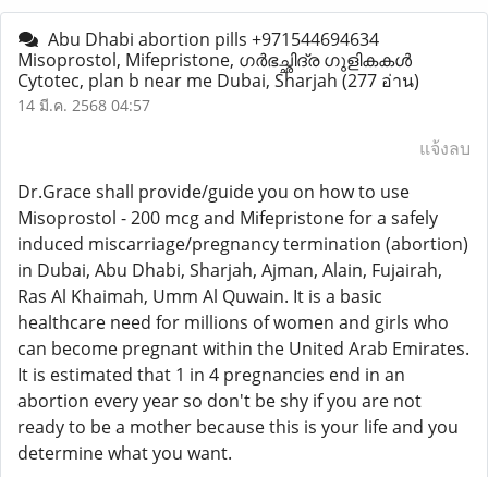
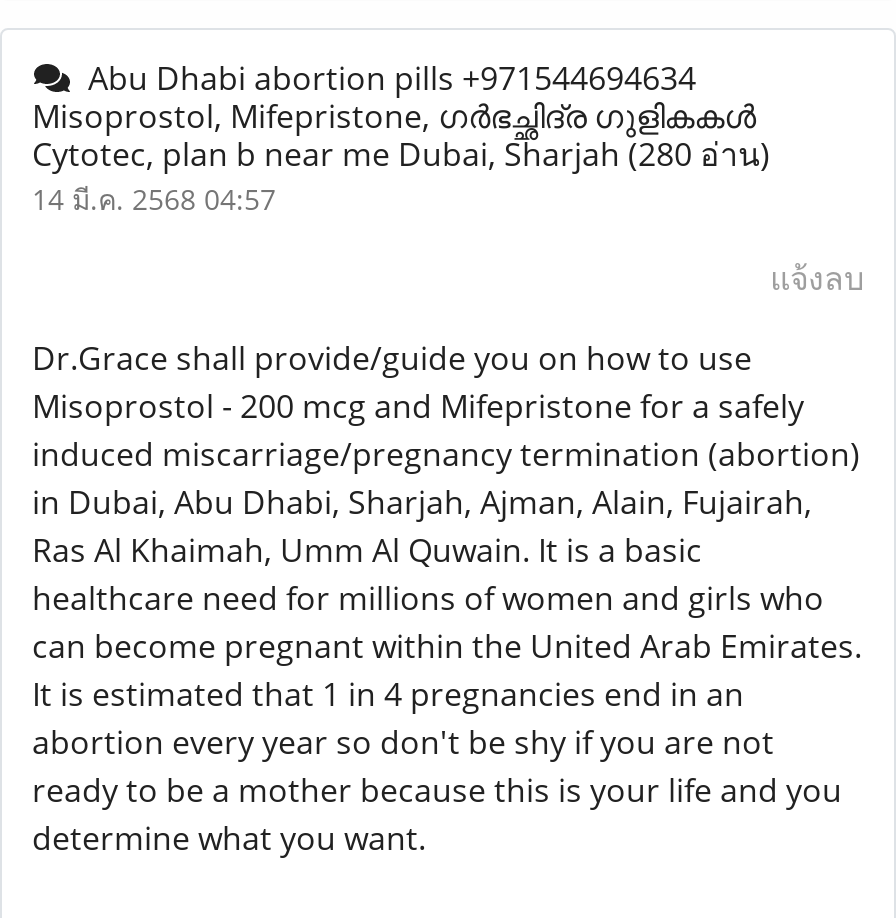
- Cytotec, plan b near me Dubai, Sharjah (277 อ่าน)
+ Cytotec, plan b near me Dubai, Sharjah (280 อ่าน)
